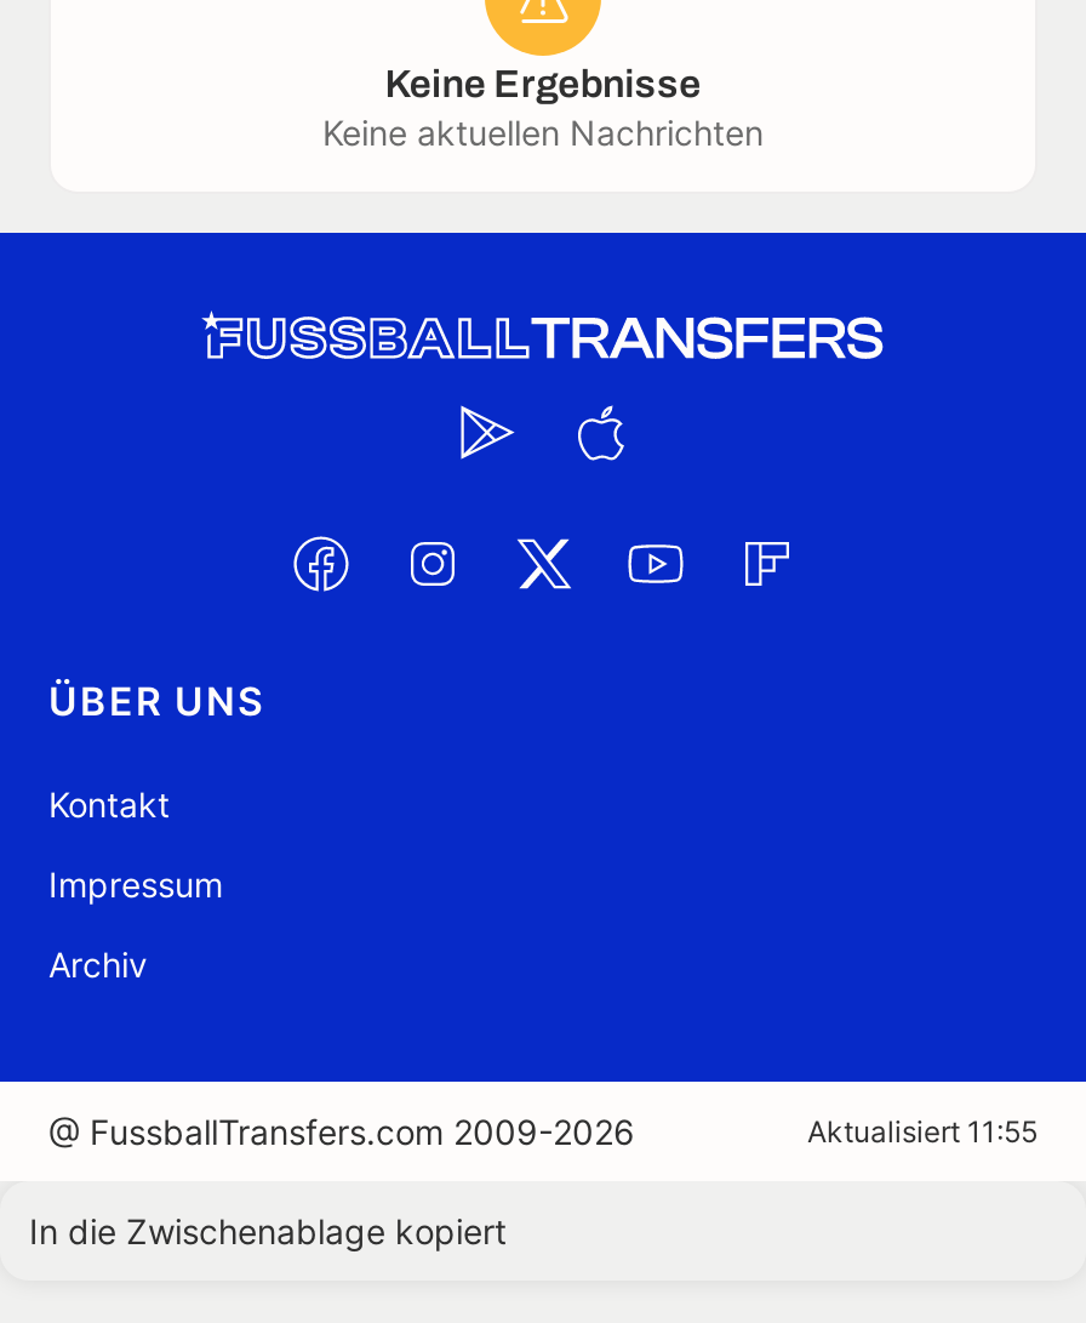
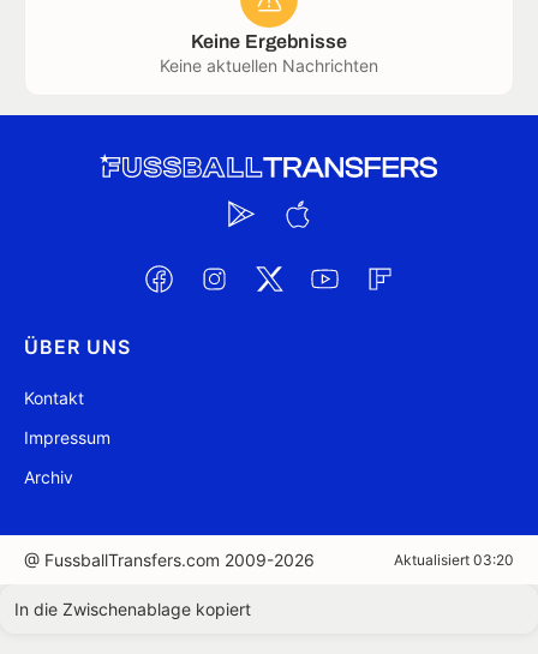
- Aktualisiert 11:55
+ Aktualisiert 03:20
